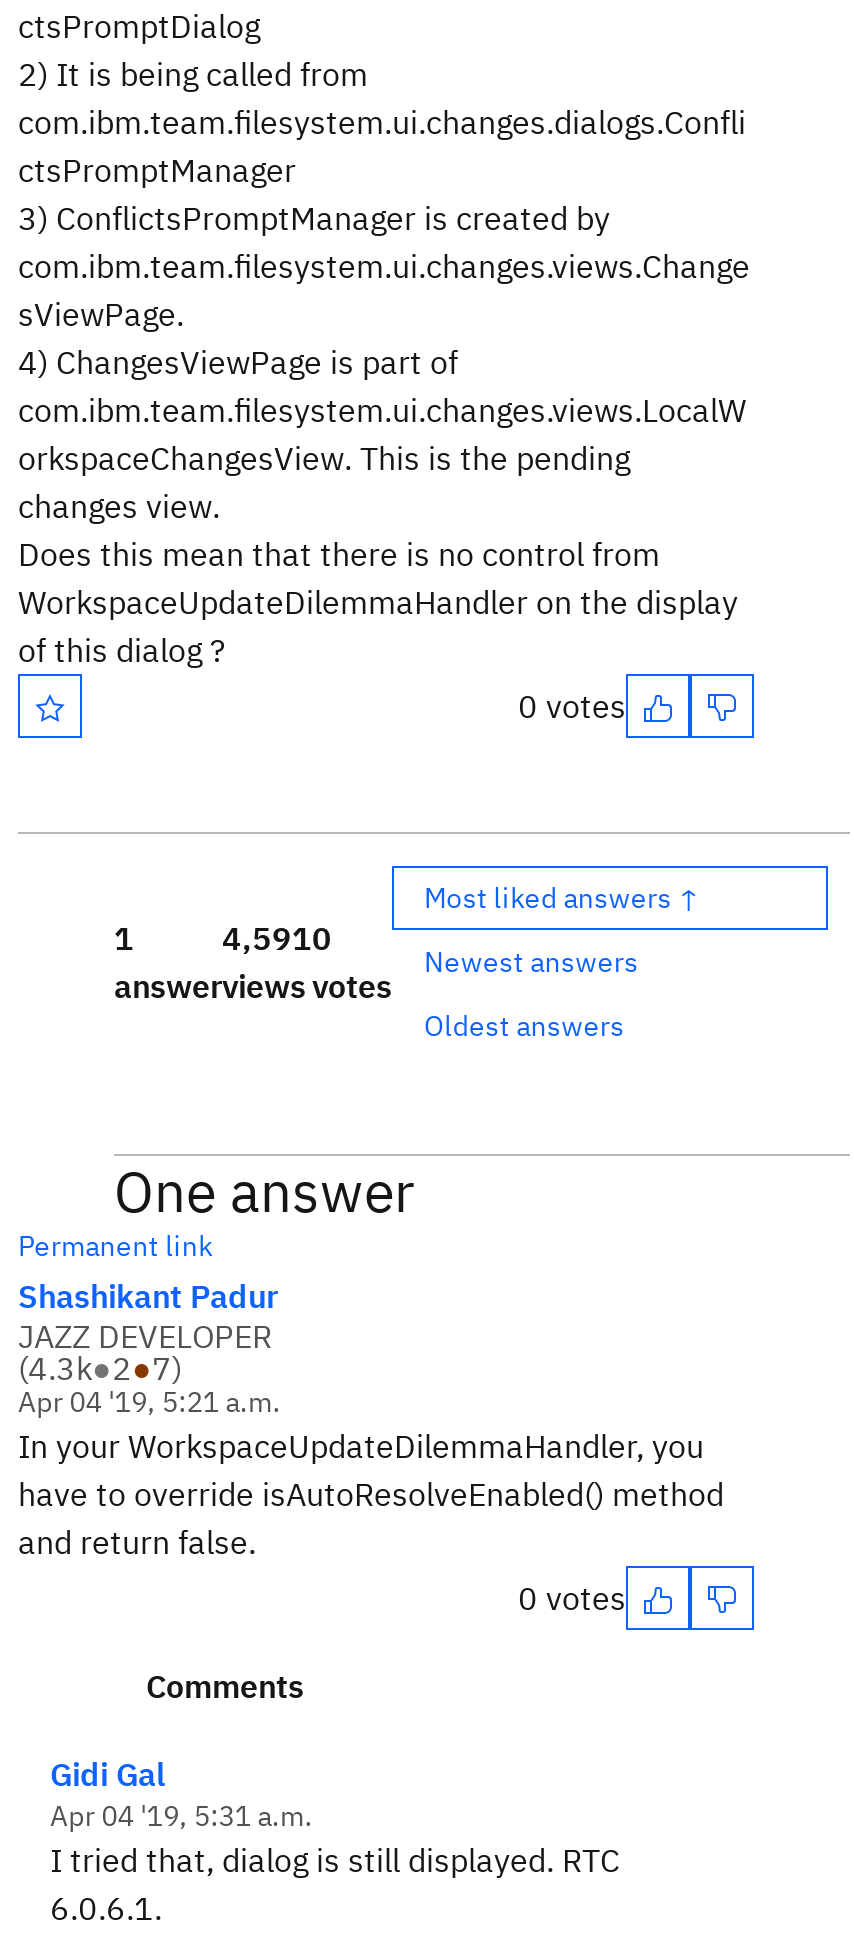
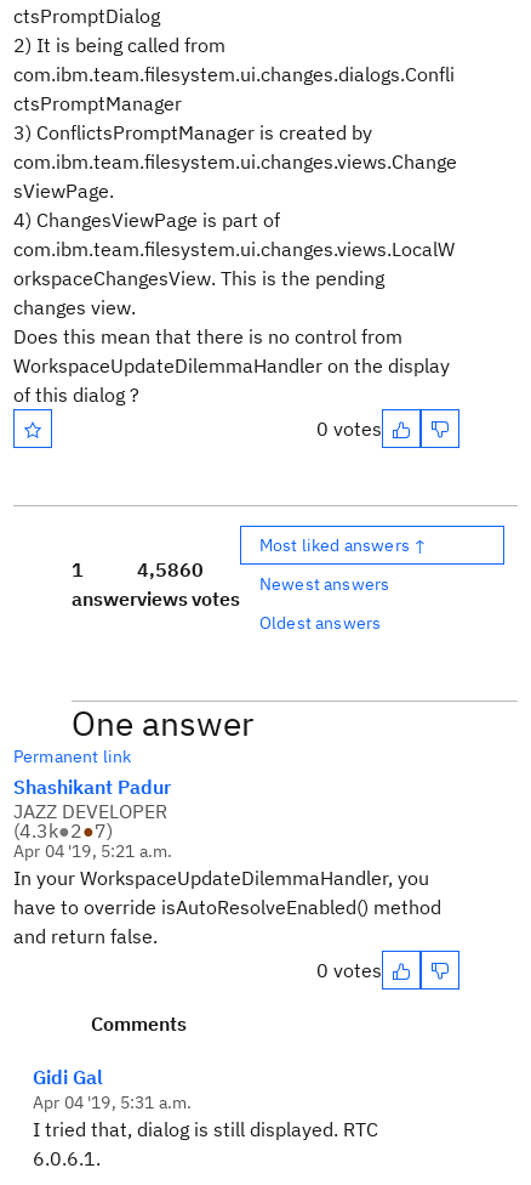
- 4,591 0
+ 4,586 0
